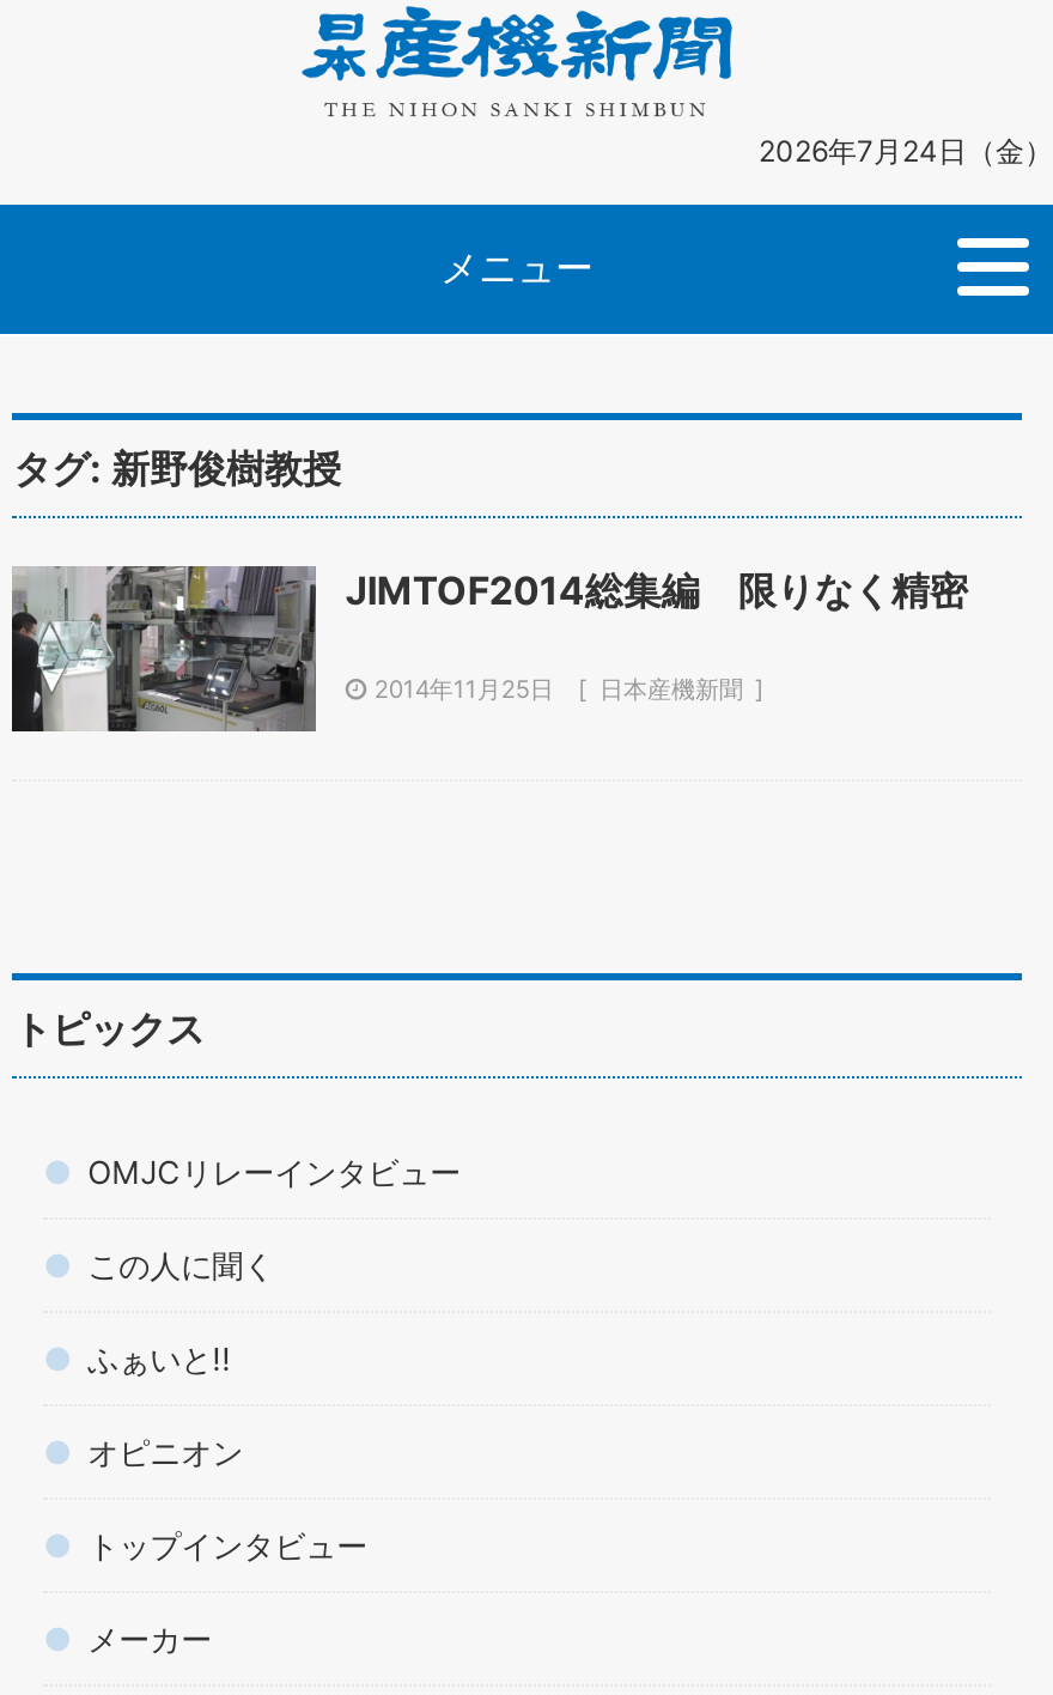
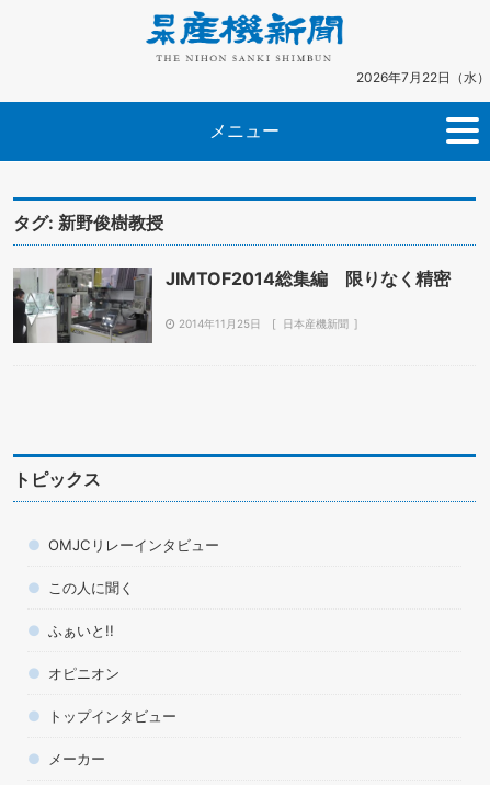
- 2026年7月24日（金）
+ 2026年7月22日（水）
